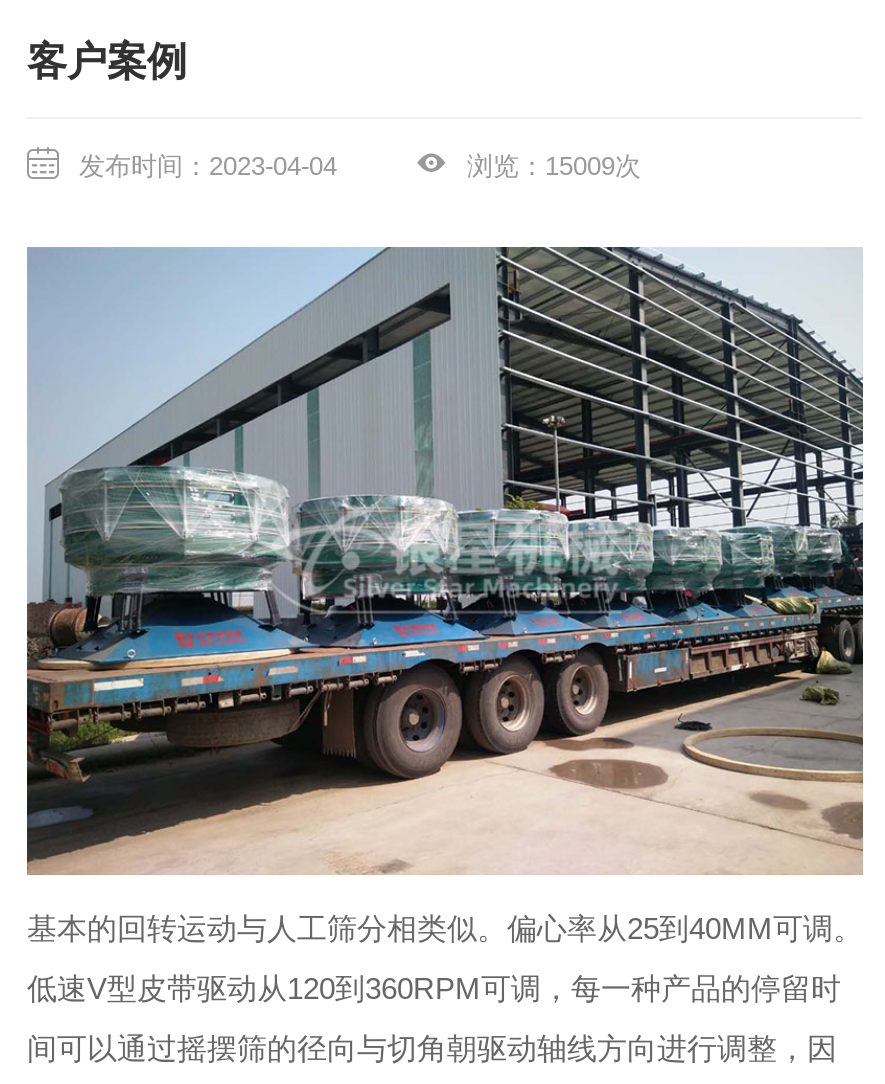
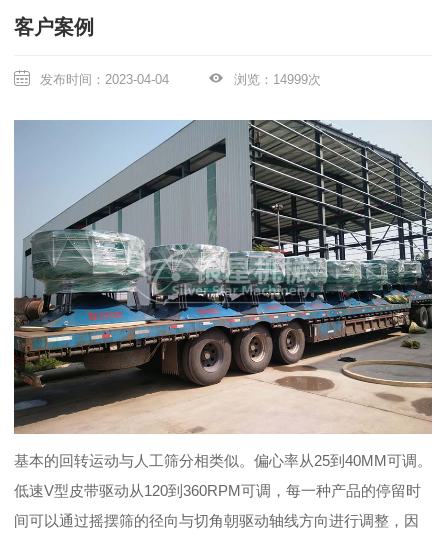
- 发布时间：2023-04-04 浏览：15009次
+ 发布时间：2023-04-04 浏览：14999次
